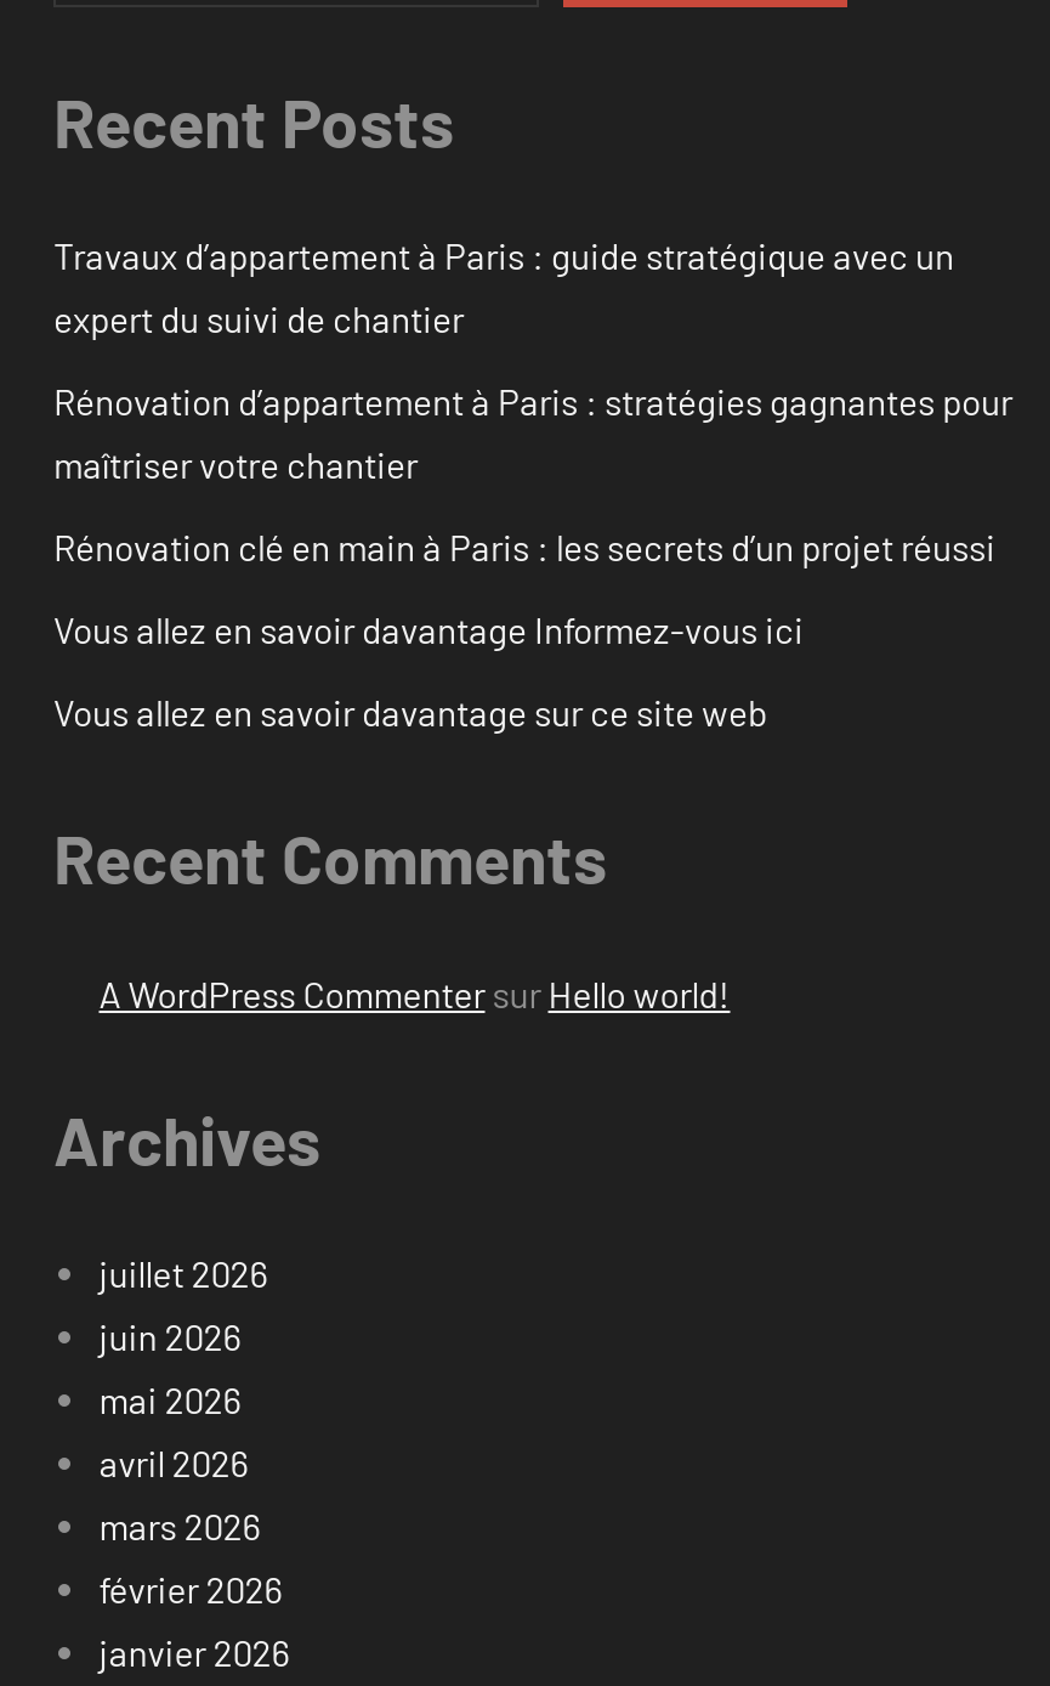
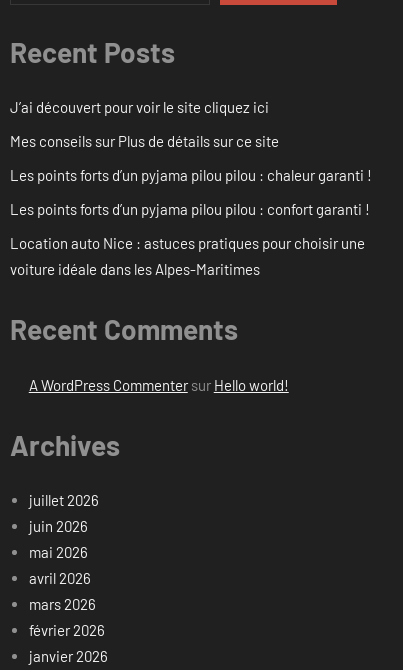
- Travaux d’appartement à Paris : guide stratégique avec un
- expert du suivi de chantier
+ J’ai découvert pour voir le site cliquez ici

- Rénovation d’appartement à Paris : stratégies gagnantes pour
- maîtriser votre chantier
+ Mes conseils sur Plus de détails sur ce site

- Rénovation clé en main à Paris : les secrets d’un projet réussi
+ Les points forts d’un pyjama pilou pilou : chaleur garanti !

- Vous allez en savoir davantage Informez-vous ici
+ Les points forts d’un pyjama pilou pilou : confort garanti !

- Vous allez en savoir davantage sur ce site web
+ Location auto Nice : astuces pratiques pour choisir une
+ voiture idéale dans les Alpes-Maritimes
